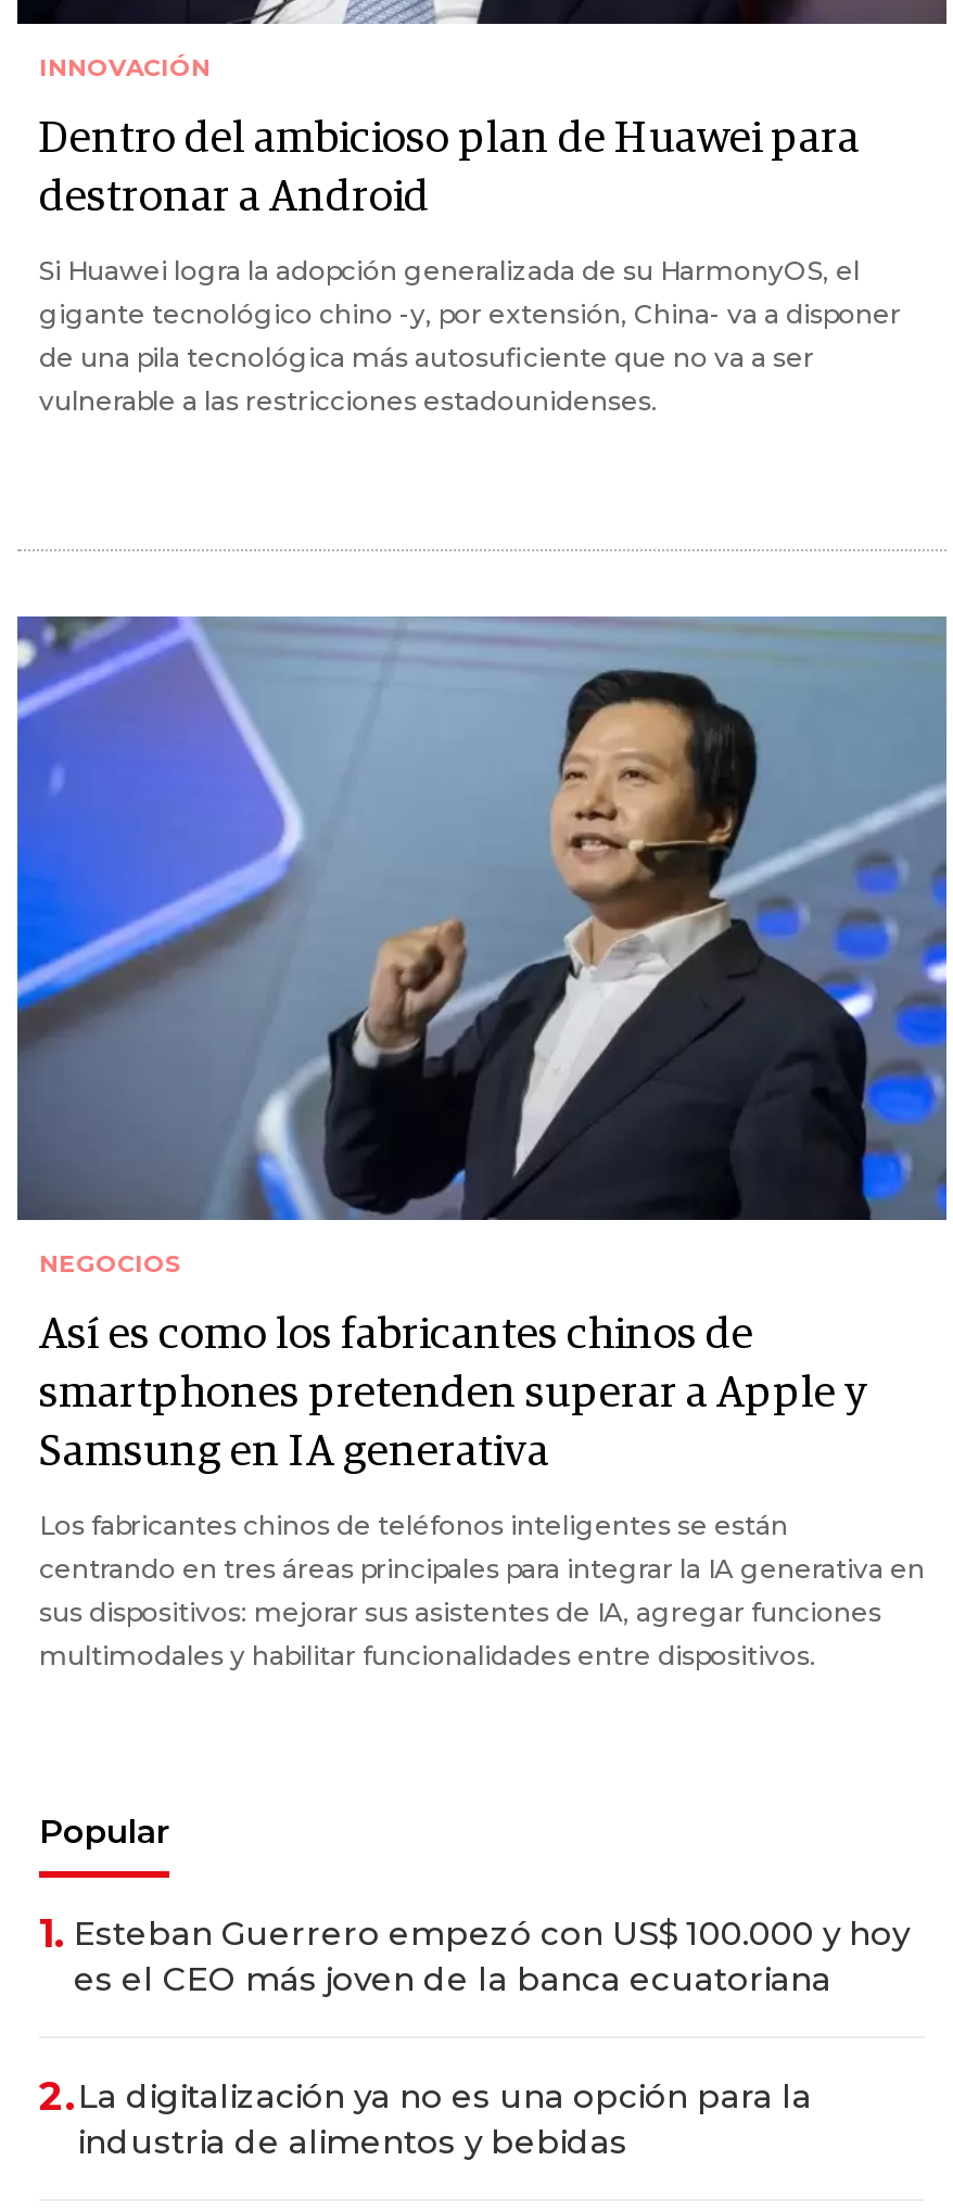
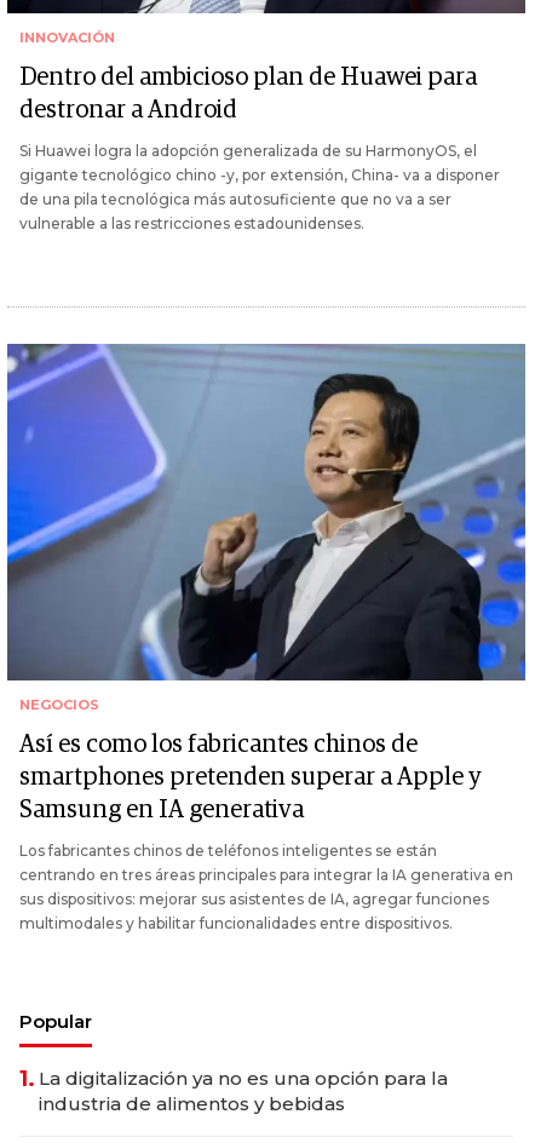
- 1. Esteban Guerrero empezó con US$ 100.000 y hoy
- es el CEO más joven de la banca ecuatoriana
- 2.La digitalización ya no es una opción para la
+ 1. La digitalización ya no es una opción para la
